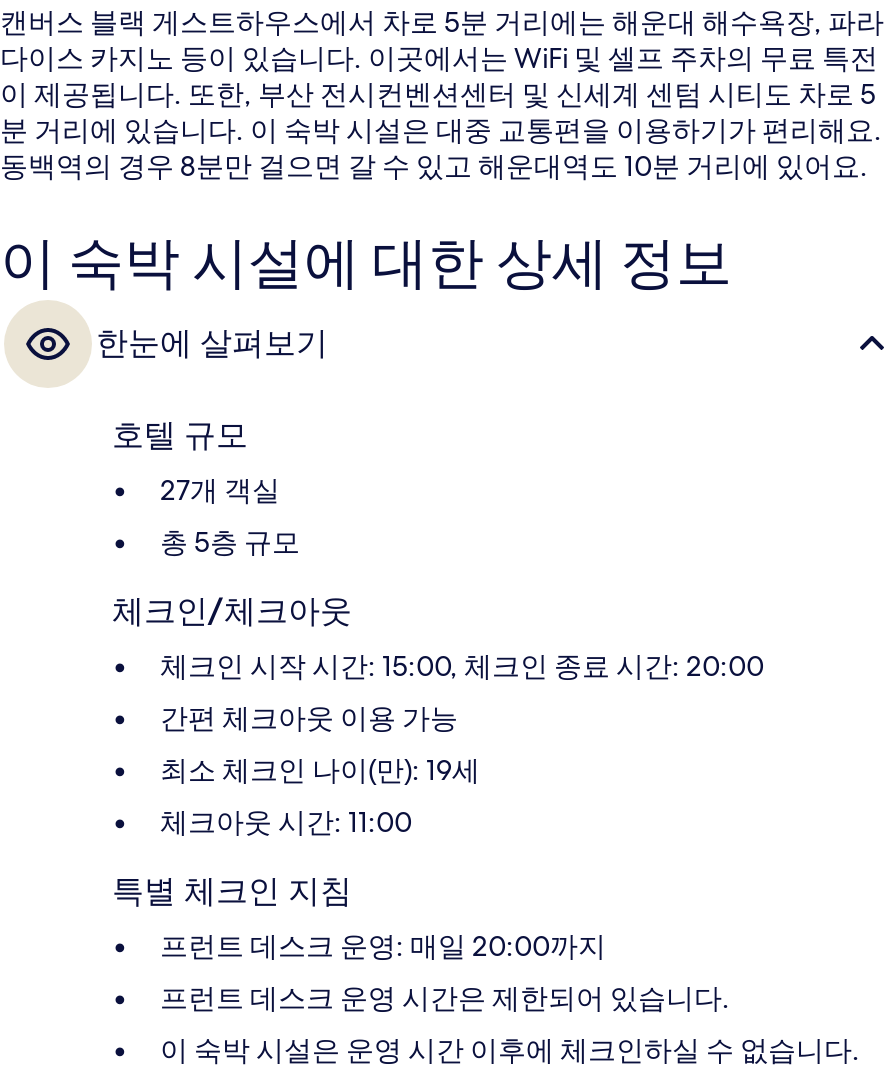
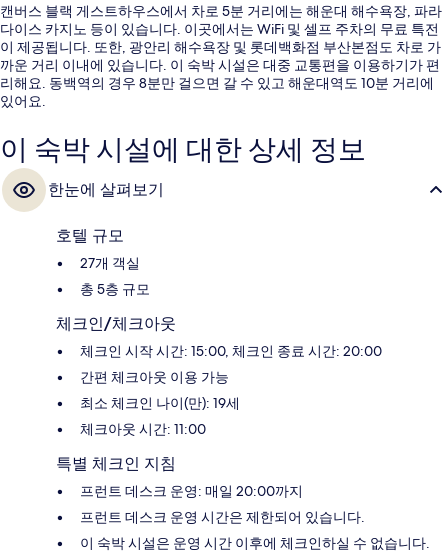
- 이 제공됩니다. 또한, 부산 전시컨벤션센터 및 신세계 센텀 시티도 차로 5
- 분 거리에 있습니다. 이 숙박 시설은 대중 교통편을 이용하기가 편리해요.
- 동백역의 경우 8분만 걸으면 갈 수 있고 해운대역도 10분 거리에 있어요.
+ 이 제공됩니다. 또한, 광안리 해수욕장 및 롯데백화점 부산본점도 차로 가
+ 까운 거리 이내에 있습니다. 이 숙박 시설은 대중 교통편을 이용하기가 편
+ 리해요. 동백역의 경우 8분만 걸으면 갈 수 있고 해운대역도 10분 거리에
+ 있어요.
